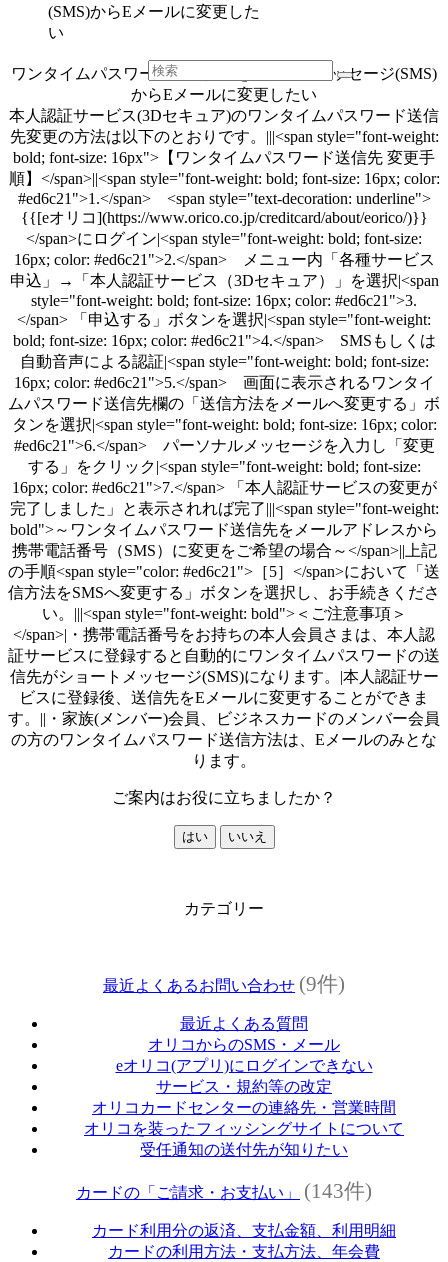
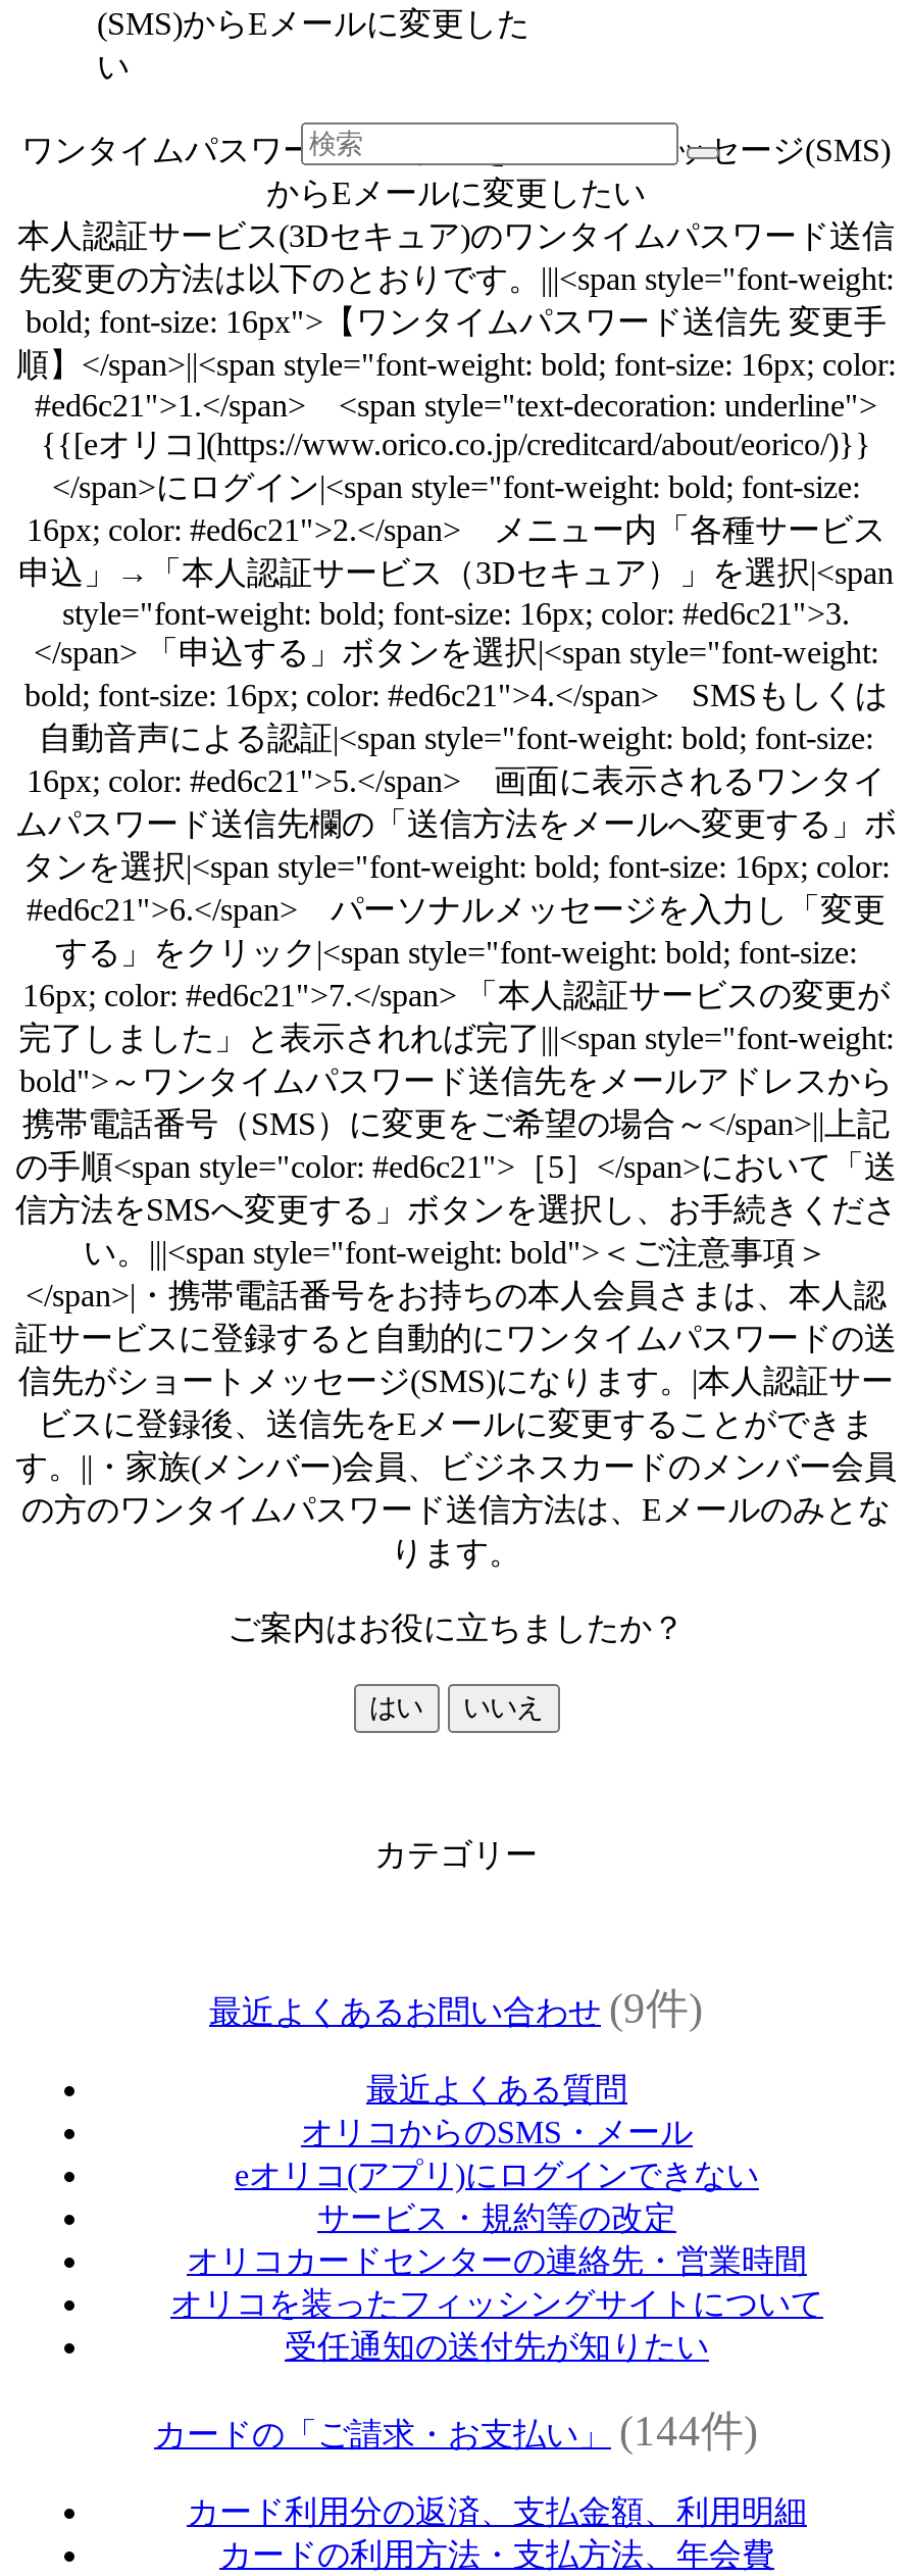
- カードの「ご請求・お支払い」 (143件)
+ カードの「ご請求・お支払い」 (144件)
